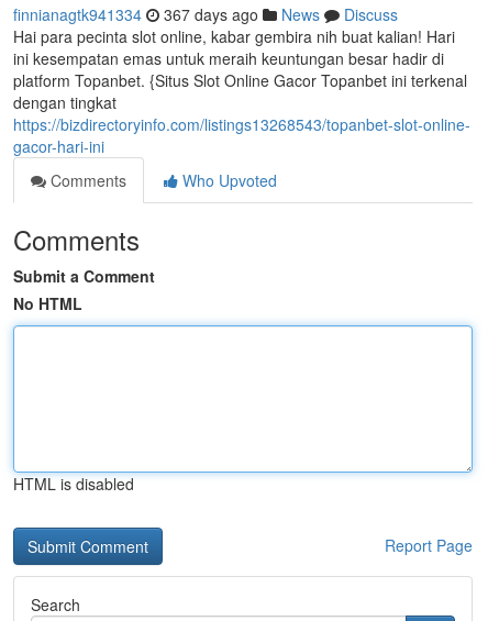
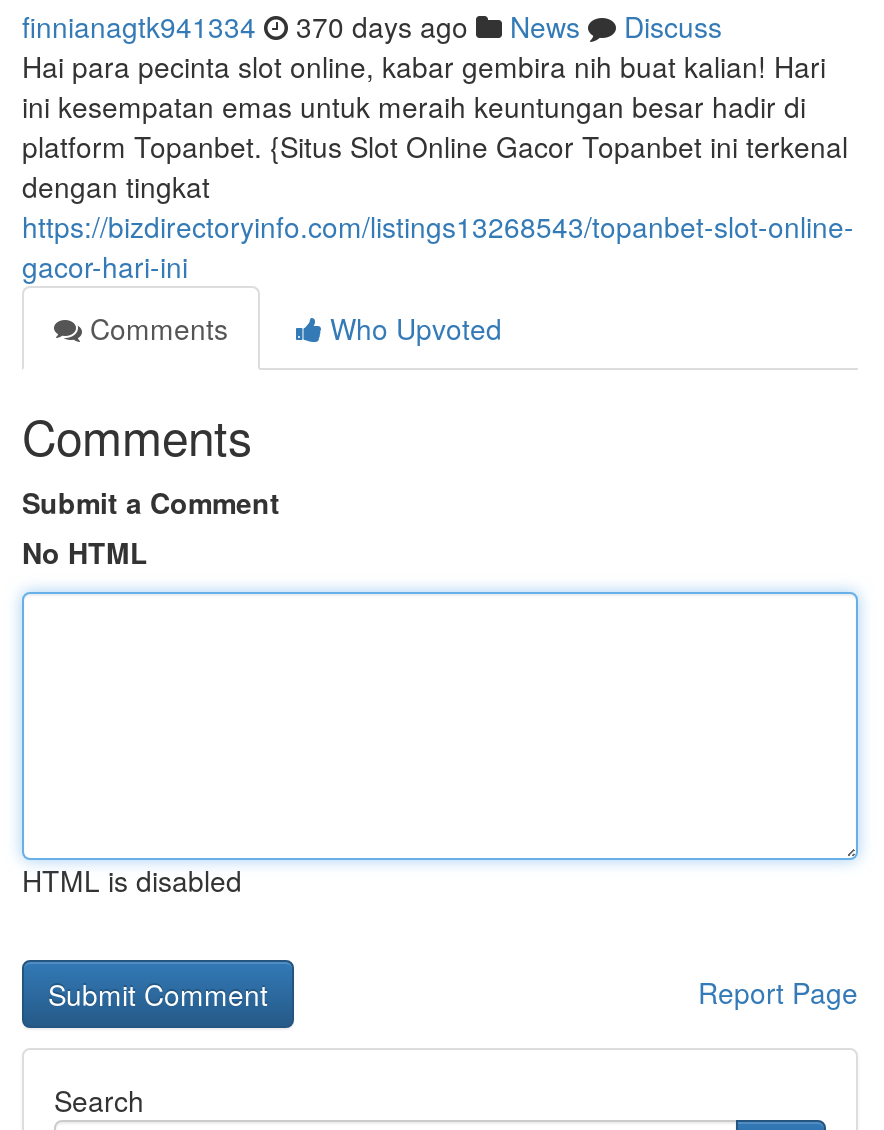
- finnianagtk941334 367 days ago News Discuss
+ finnianagtk941334 370 days ago News Discuss
